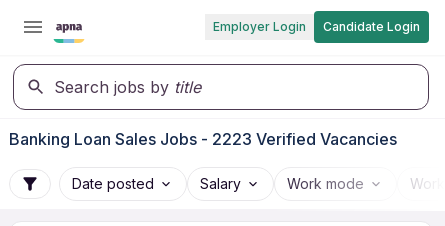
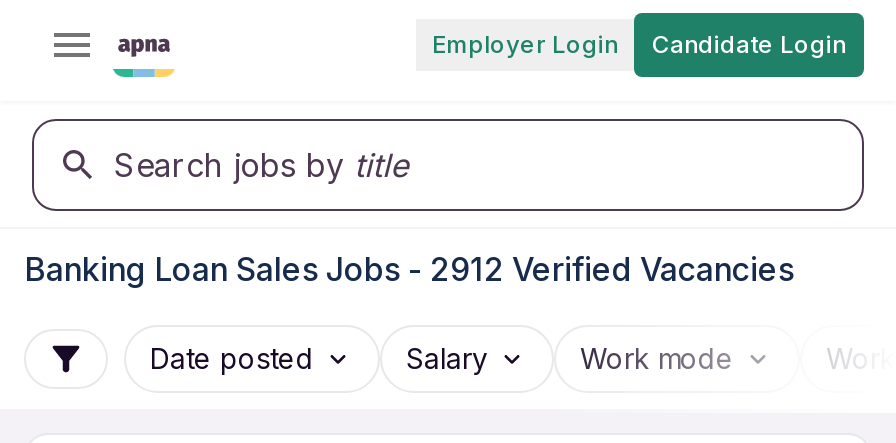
- Banking Loan Sales Jobs - 2223 Verified Vacancies
+ Banking Loan Sales Jobs - 2912 Verified Vacancies
